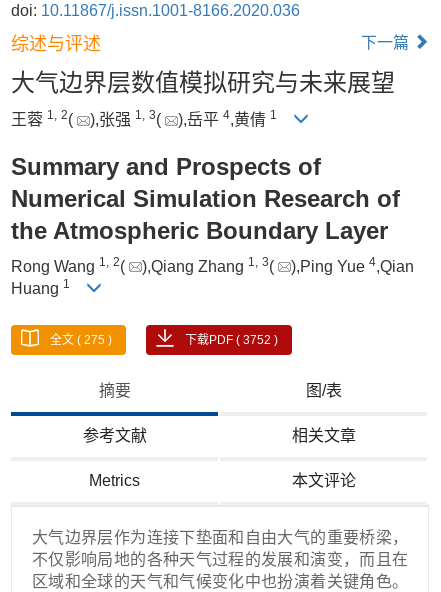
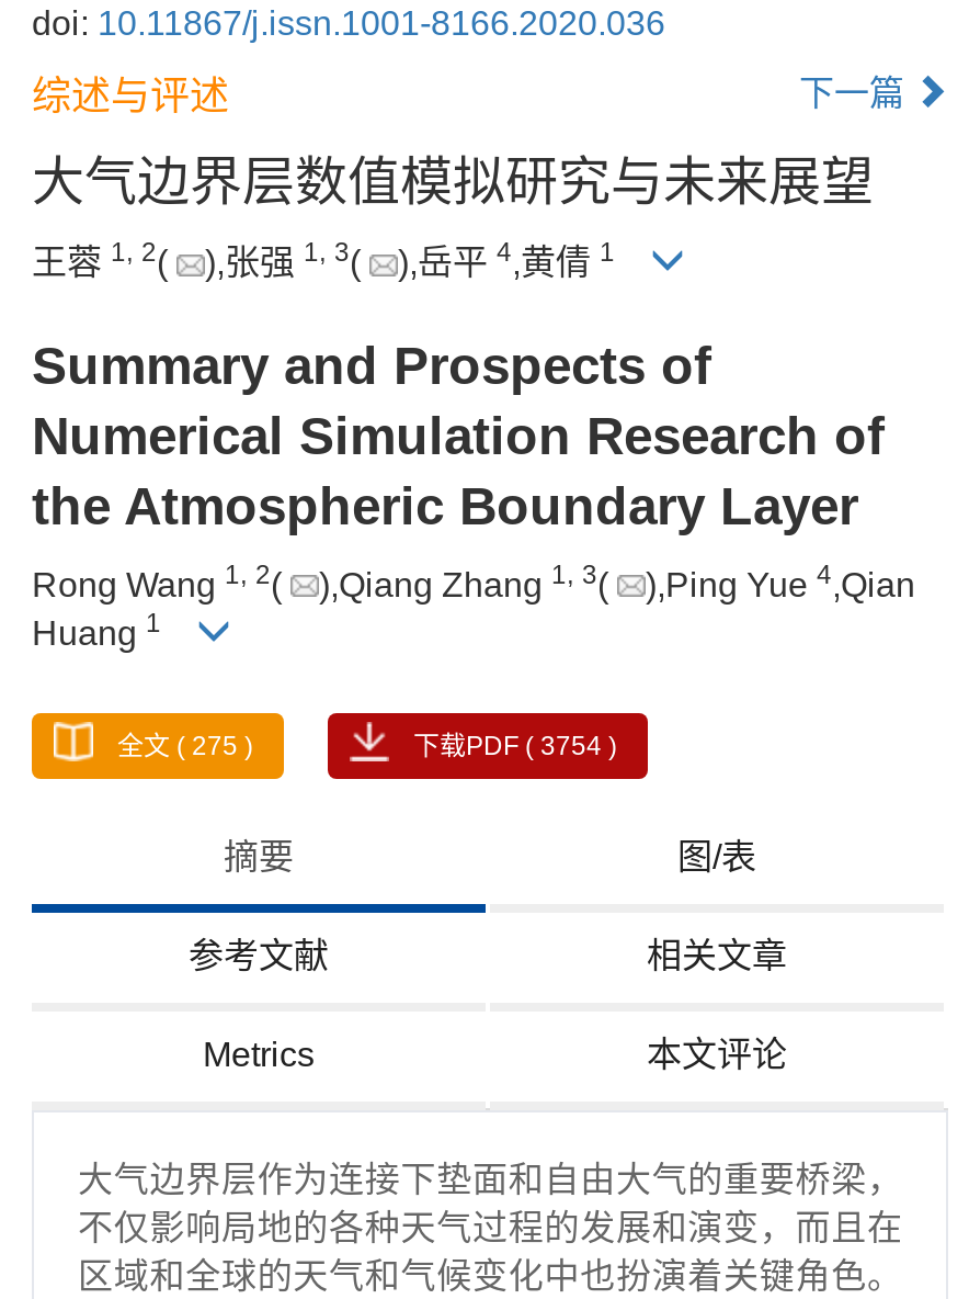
- 下载PDF ( 3752 )
+ 下载PDF ( 3754 )
